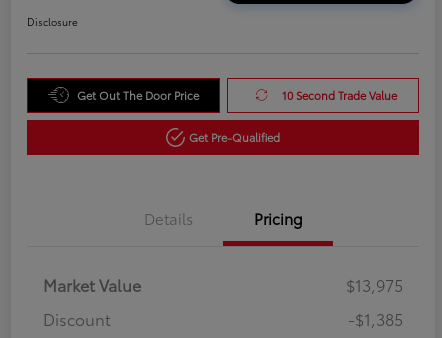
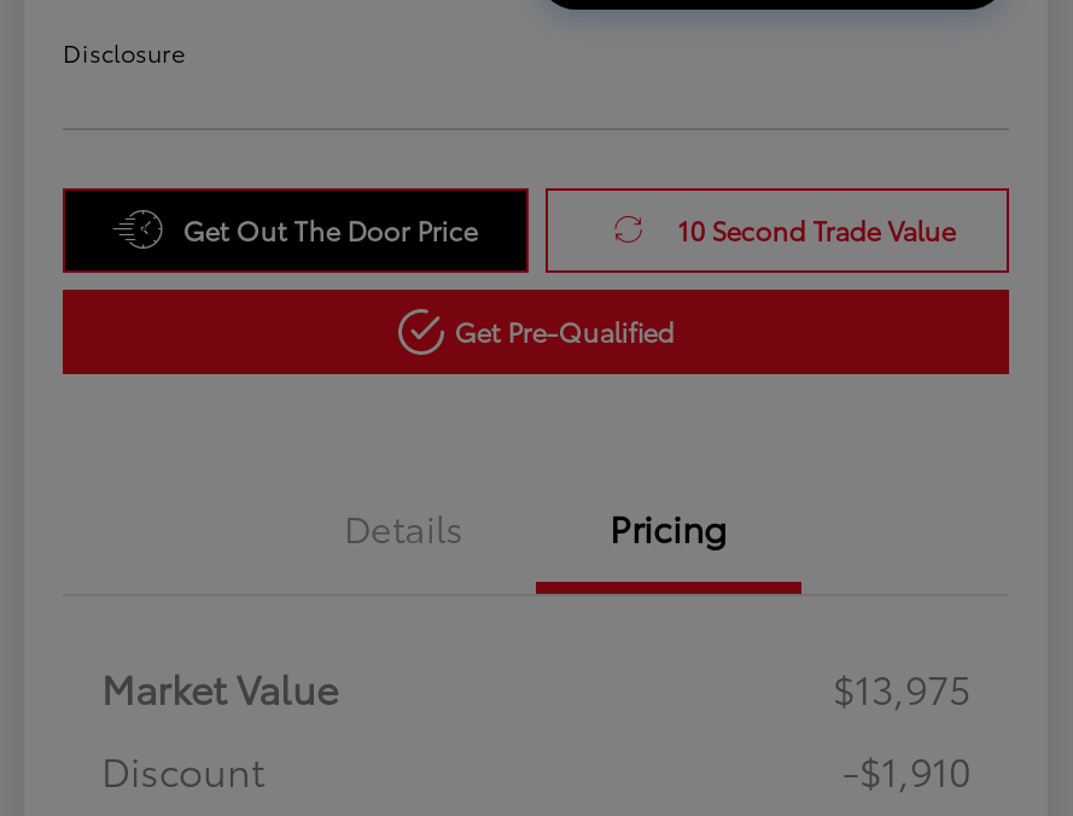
- -$1,385
+ -$1,910
